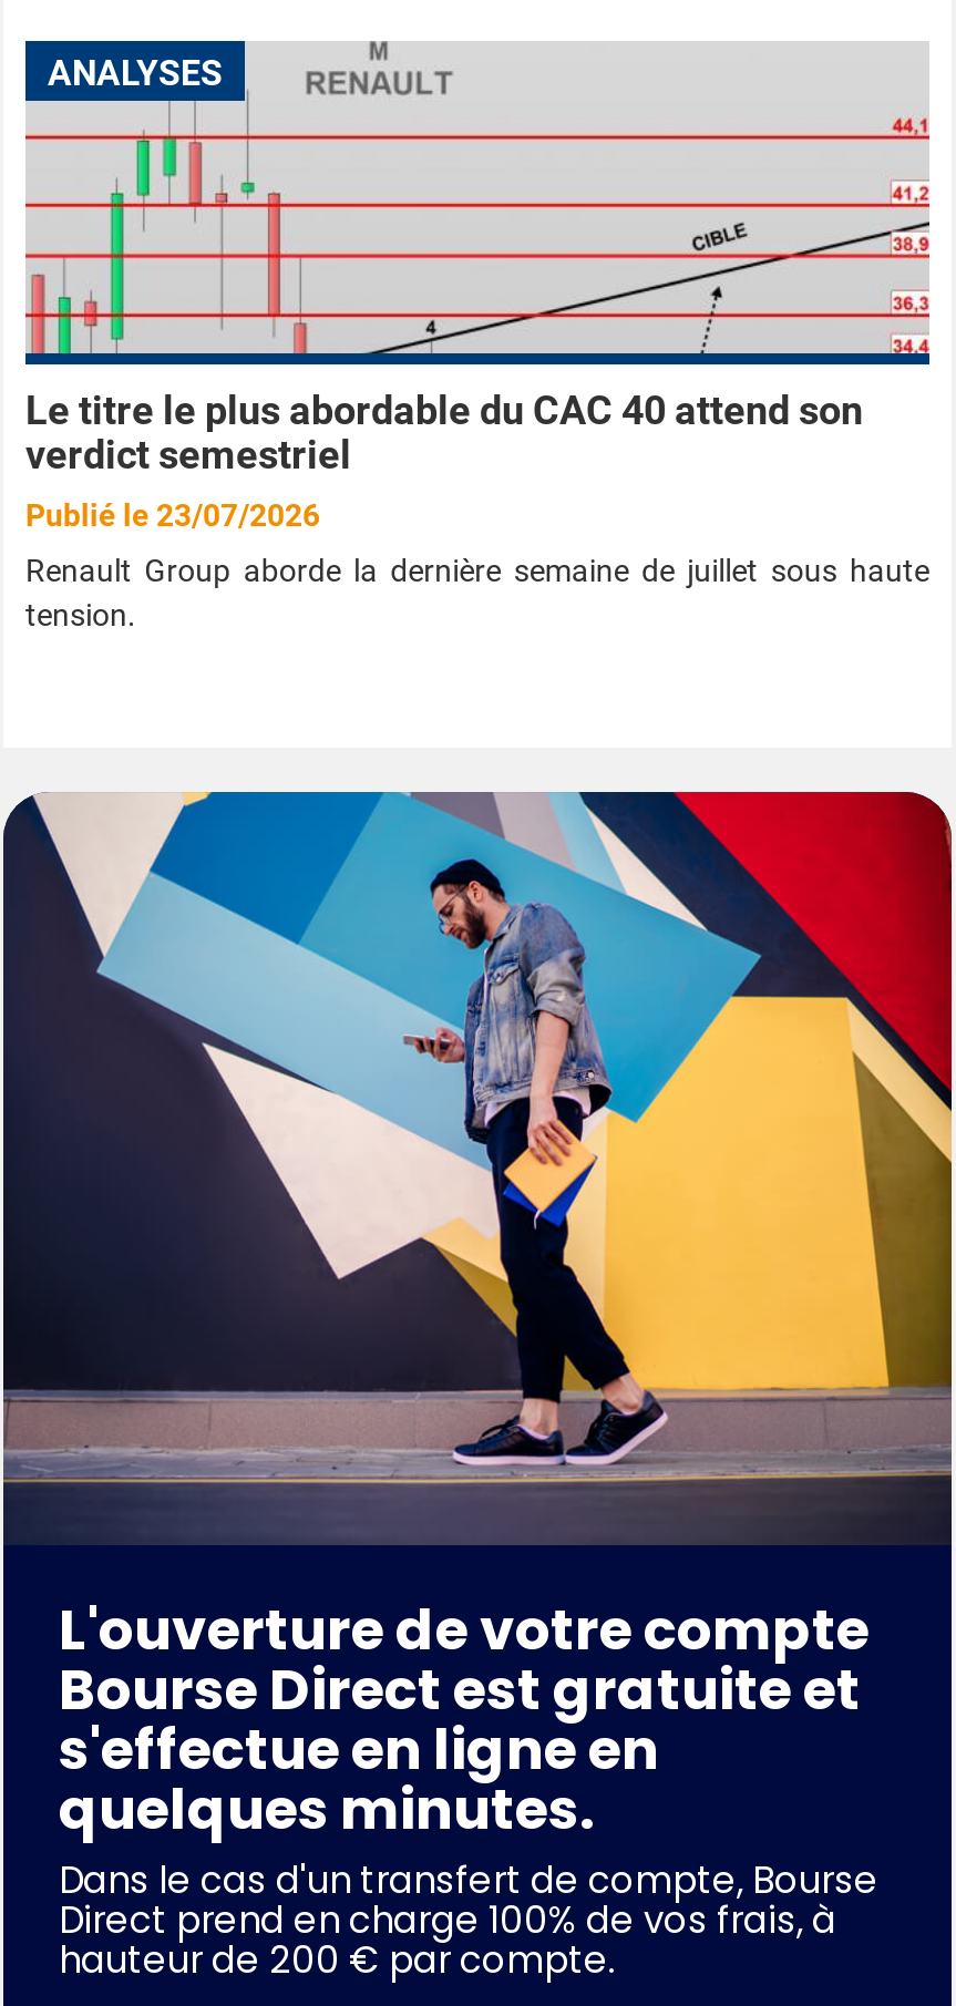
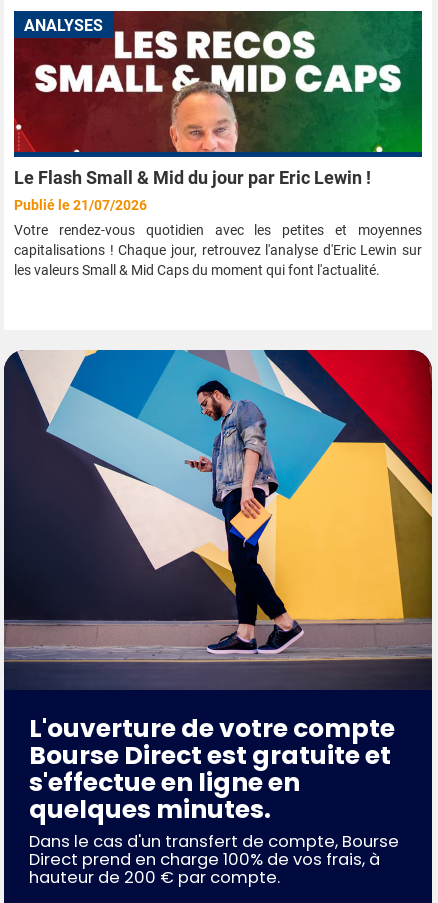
- [image]
- Le titre le plus abordable du CAC 40 attend son
- verdict semestriel
- Publié le 23/07/2026
+ [image]
+ Le Flash Small & Mid du jour par Eric Lewin !
+ Publié le 21/07/2026

- Renault Group aborde la dernière semaine de juillet sous haute
- tension.
+ Votre rendez-vous quotidien avec les petites et moyennes
+ capitalisations ! Chaque jour, retrouvez l'analyse d'Eric Lewin sur
+ les valeurs Small & Mid Caps du moment qui font l'actualité.
